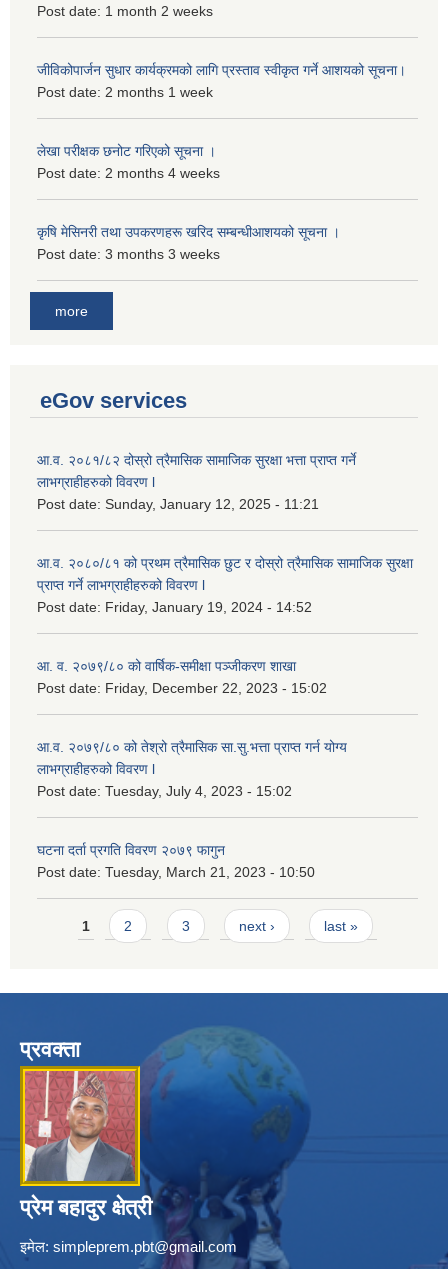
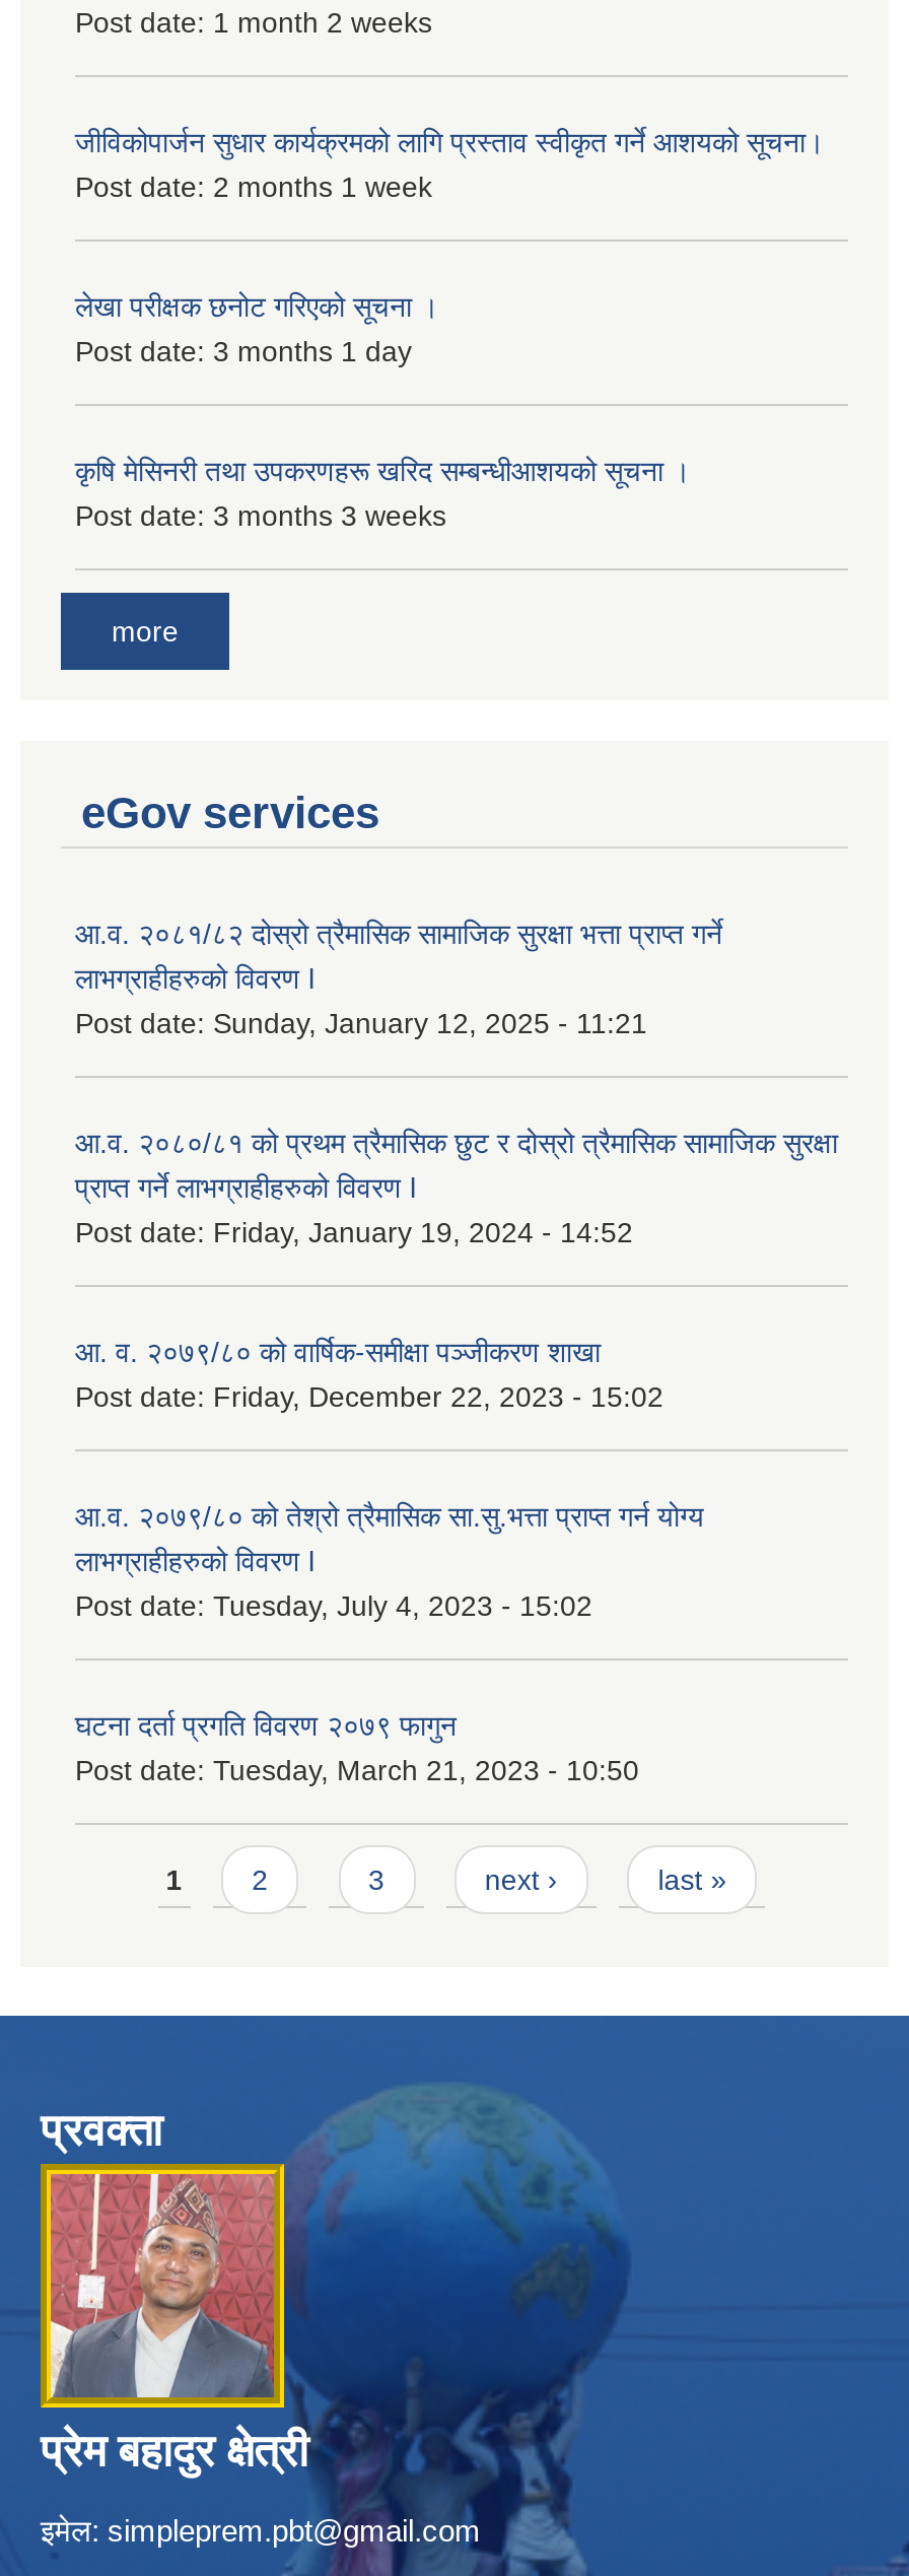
- Post date: 2 months 4 weeks
+ Post date: 3 months 1 day
